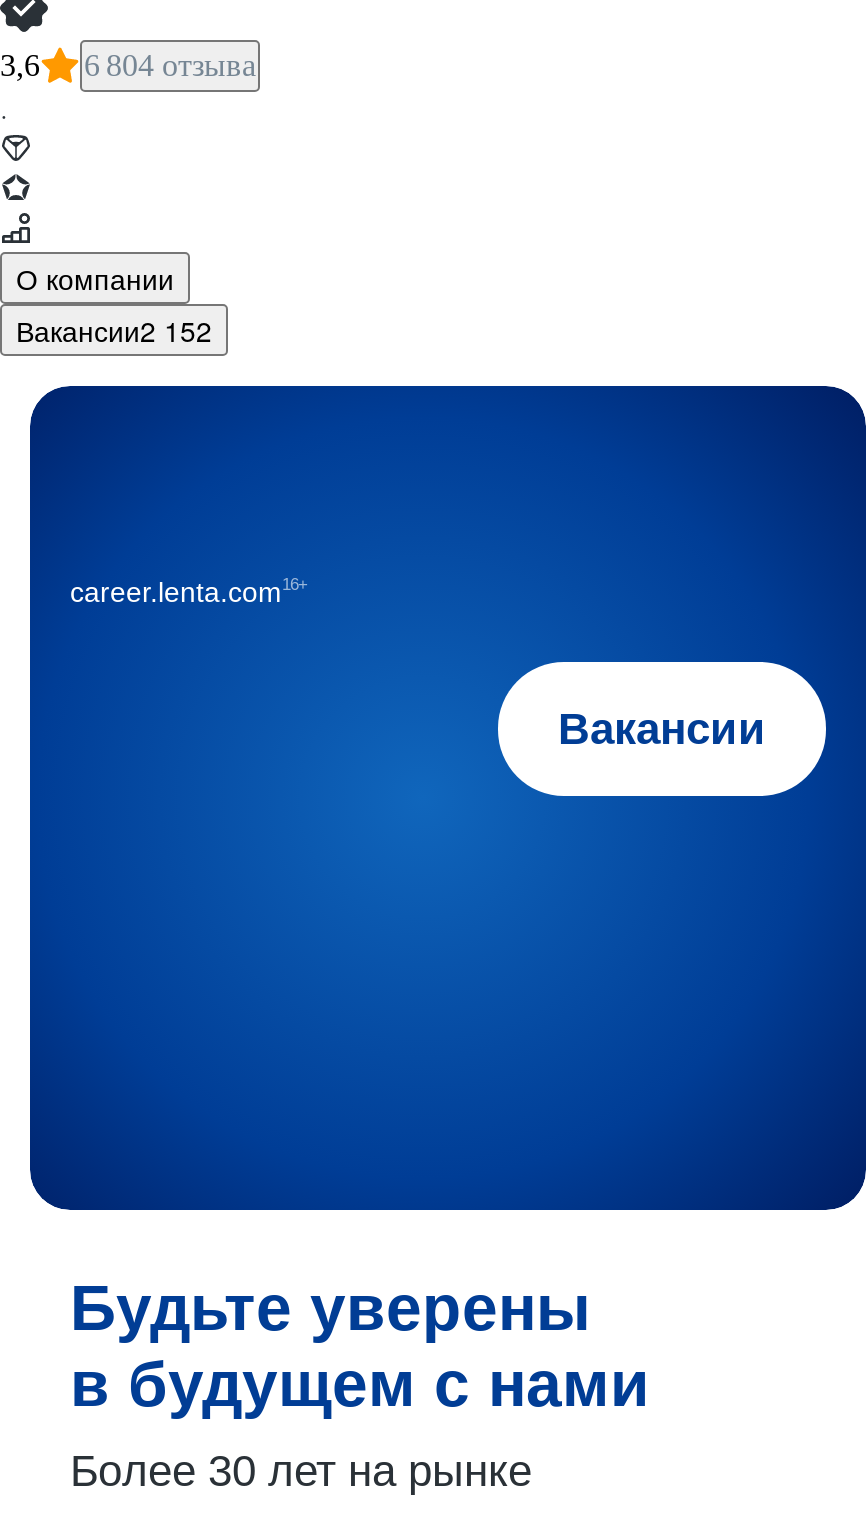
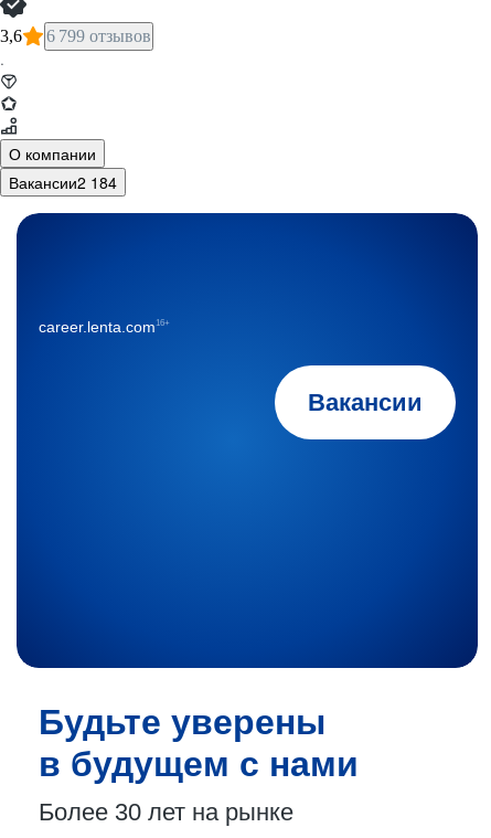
- 3,6 6 804 отзыва
+ 3,6 6 799 отзывов

- Вакансии2 152
+ Вакансии2 184
